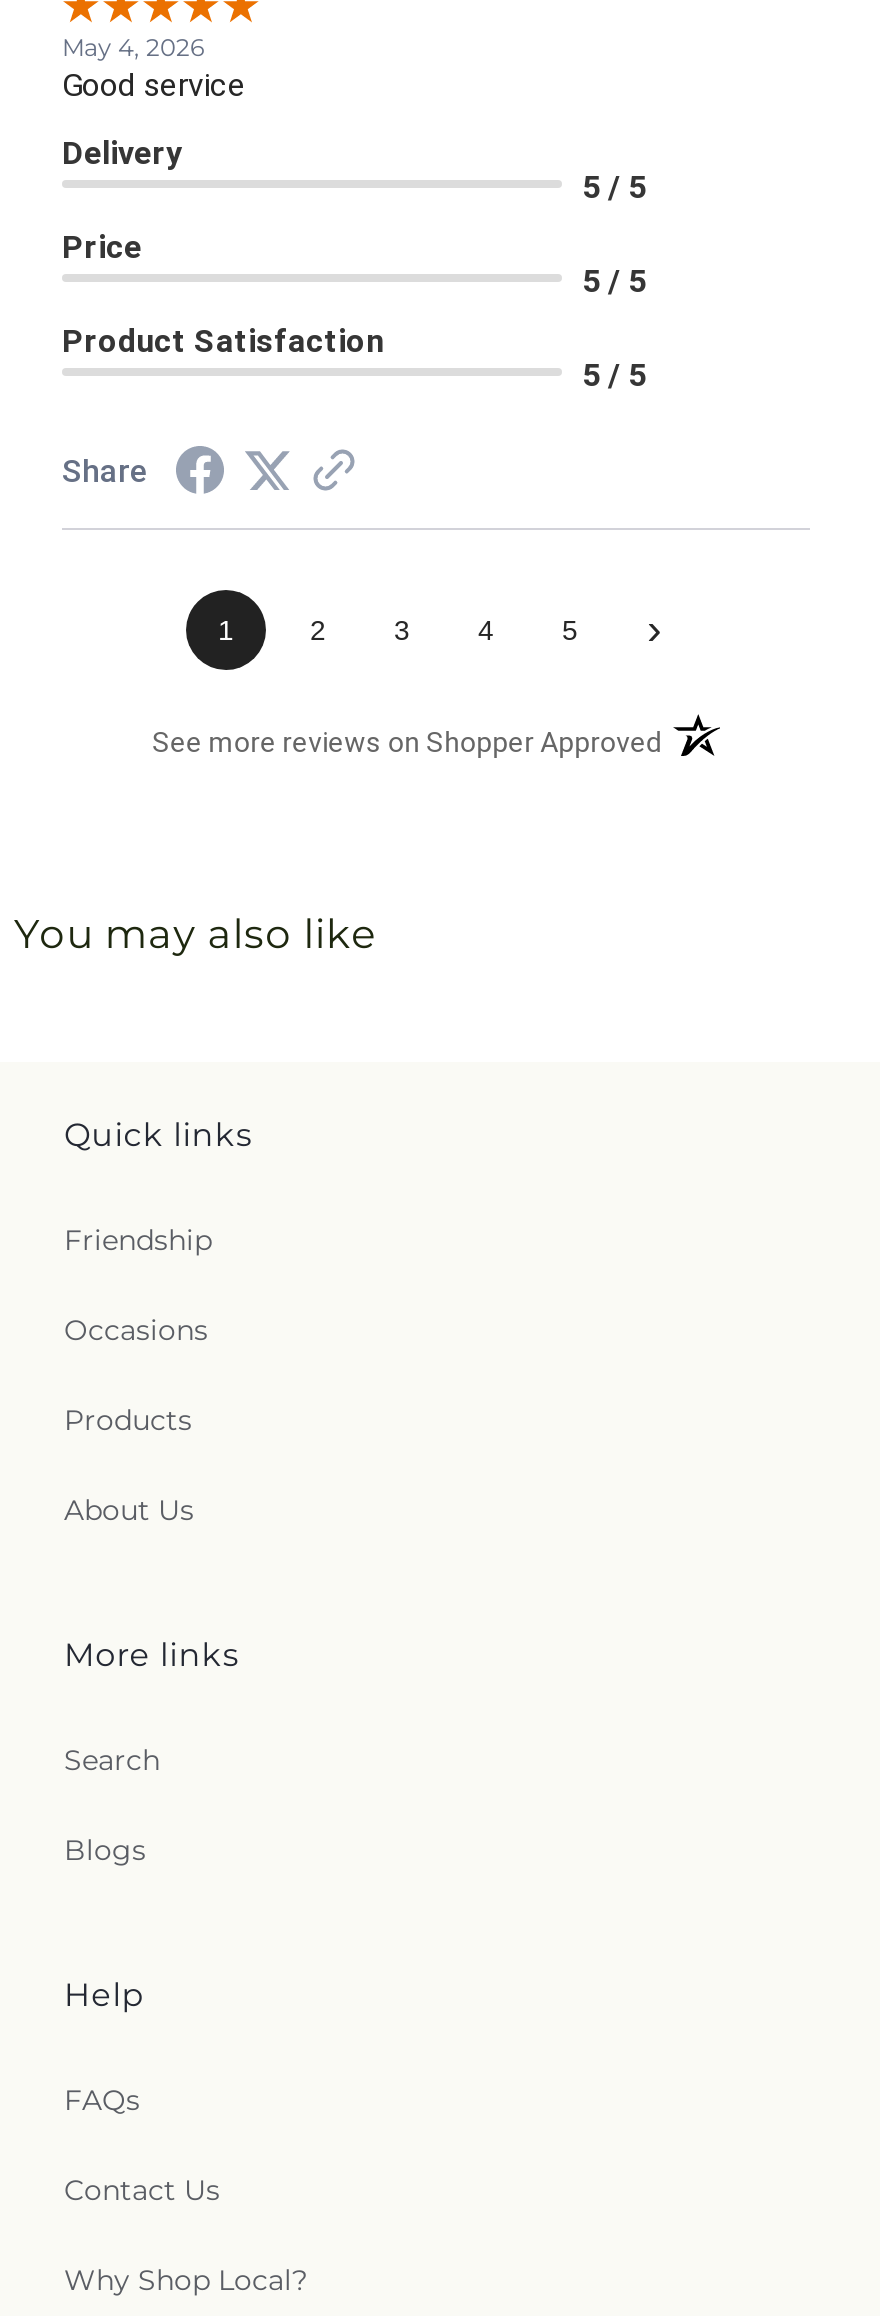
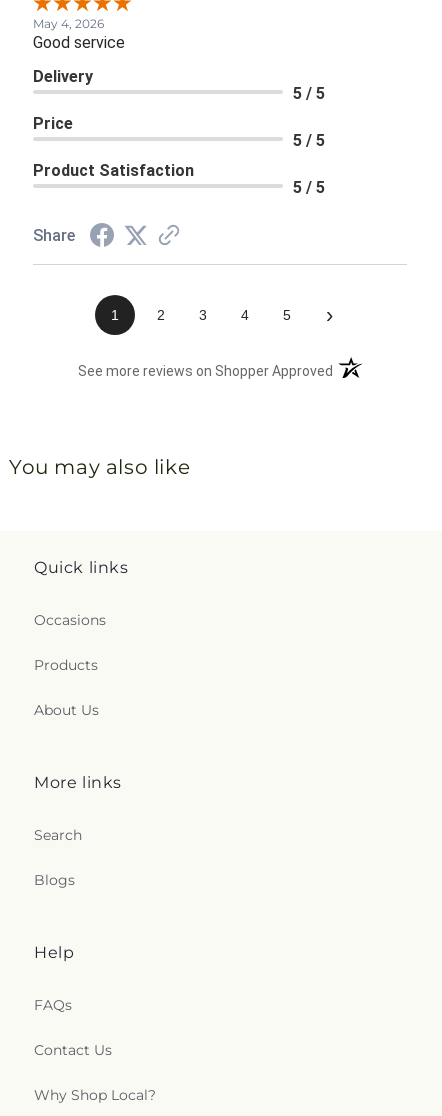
- Friendship
